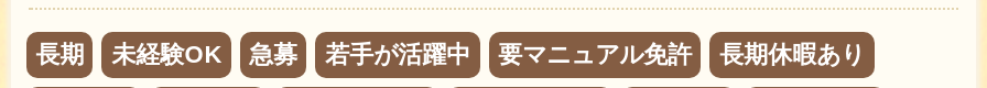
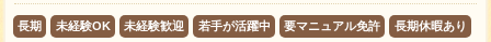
- 急募
+ 未経験歓迎
